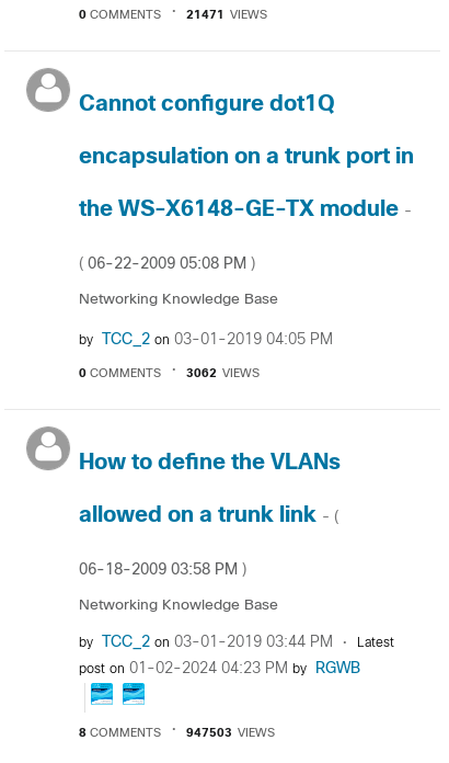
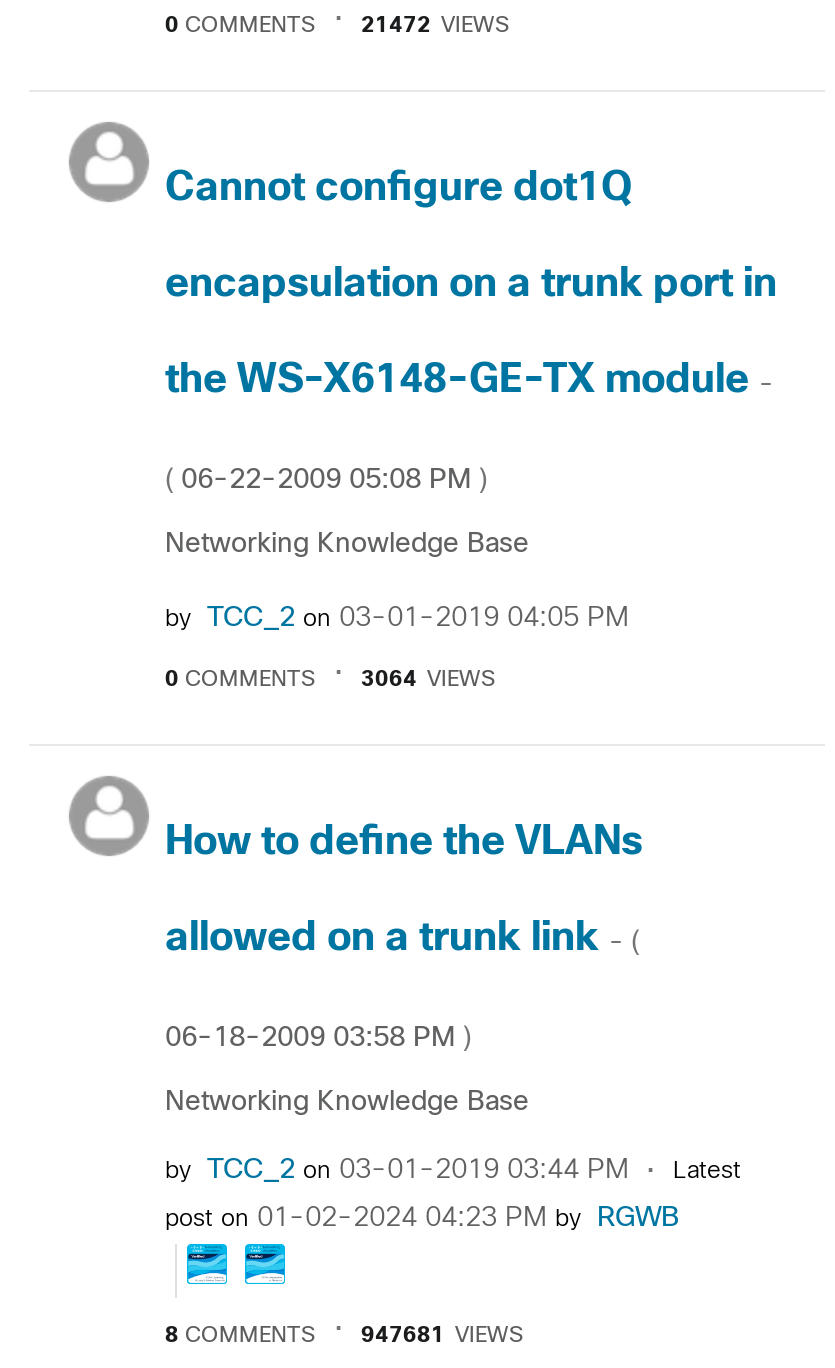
- 21471 VIEWS
+ 21472 VIEWS

- 3062 VIEWS
+ 3064 VIEWS

- 947503 VIEWS
+ 947681 VIEWS
